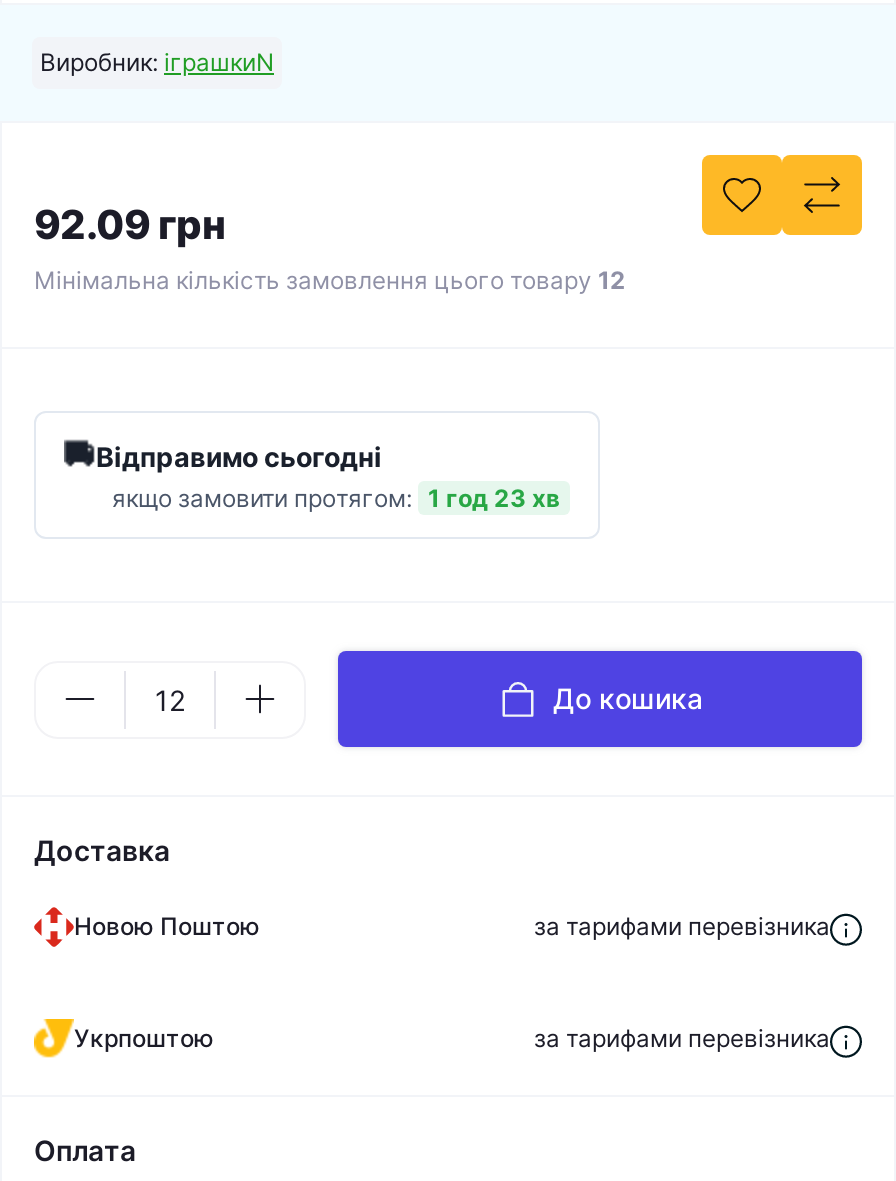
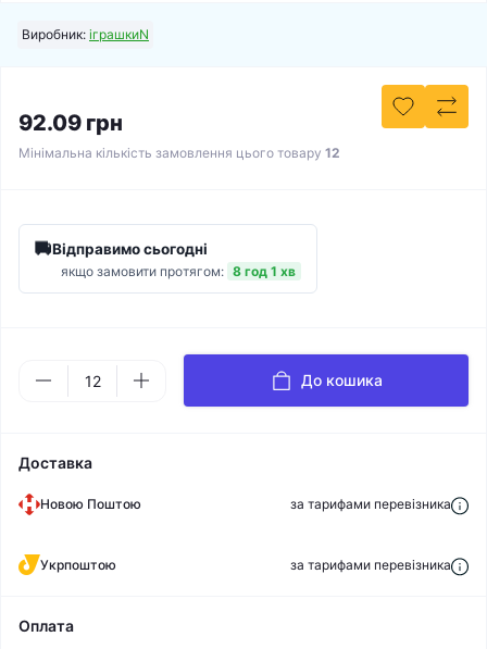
- якщо замовити протягом: 1 год 23 хв
+ якщо замовити протягом: 8 год 1 хв
